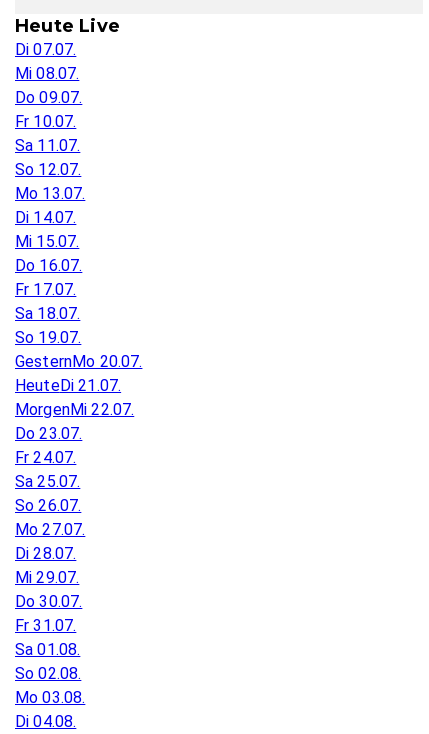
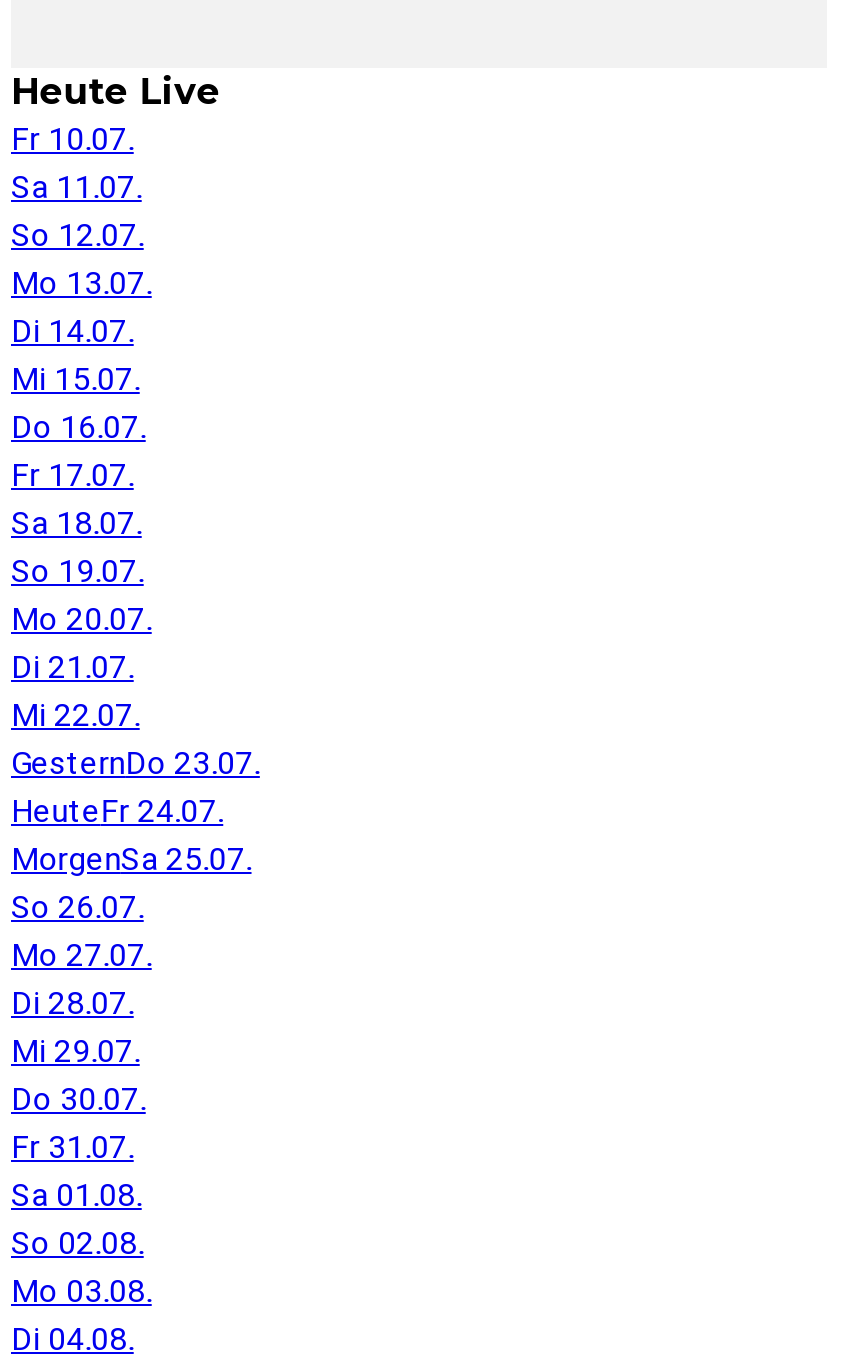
- Di 07.07.
- Mi 08.07.
- Do 09.07.

- GesternMo 20.07.
- HeuteDi 21.07.
- MorgenMi 22.07.
- Do 23.07.
- Fr 24.07.
- Sa 25.07.
+ Mo 20.07.
+ Di 21.07.
+ Mi 22.07.
+ GesternDo 23.07.
+ HeuteFr 24.07.
+ MorgenSa 25.07.
